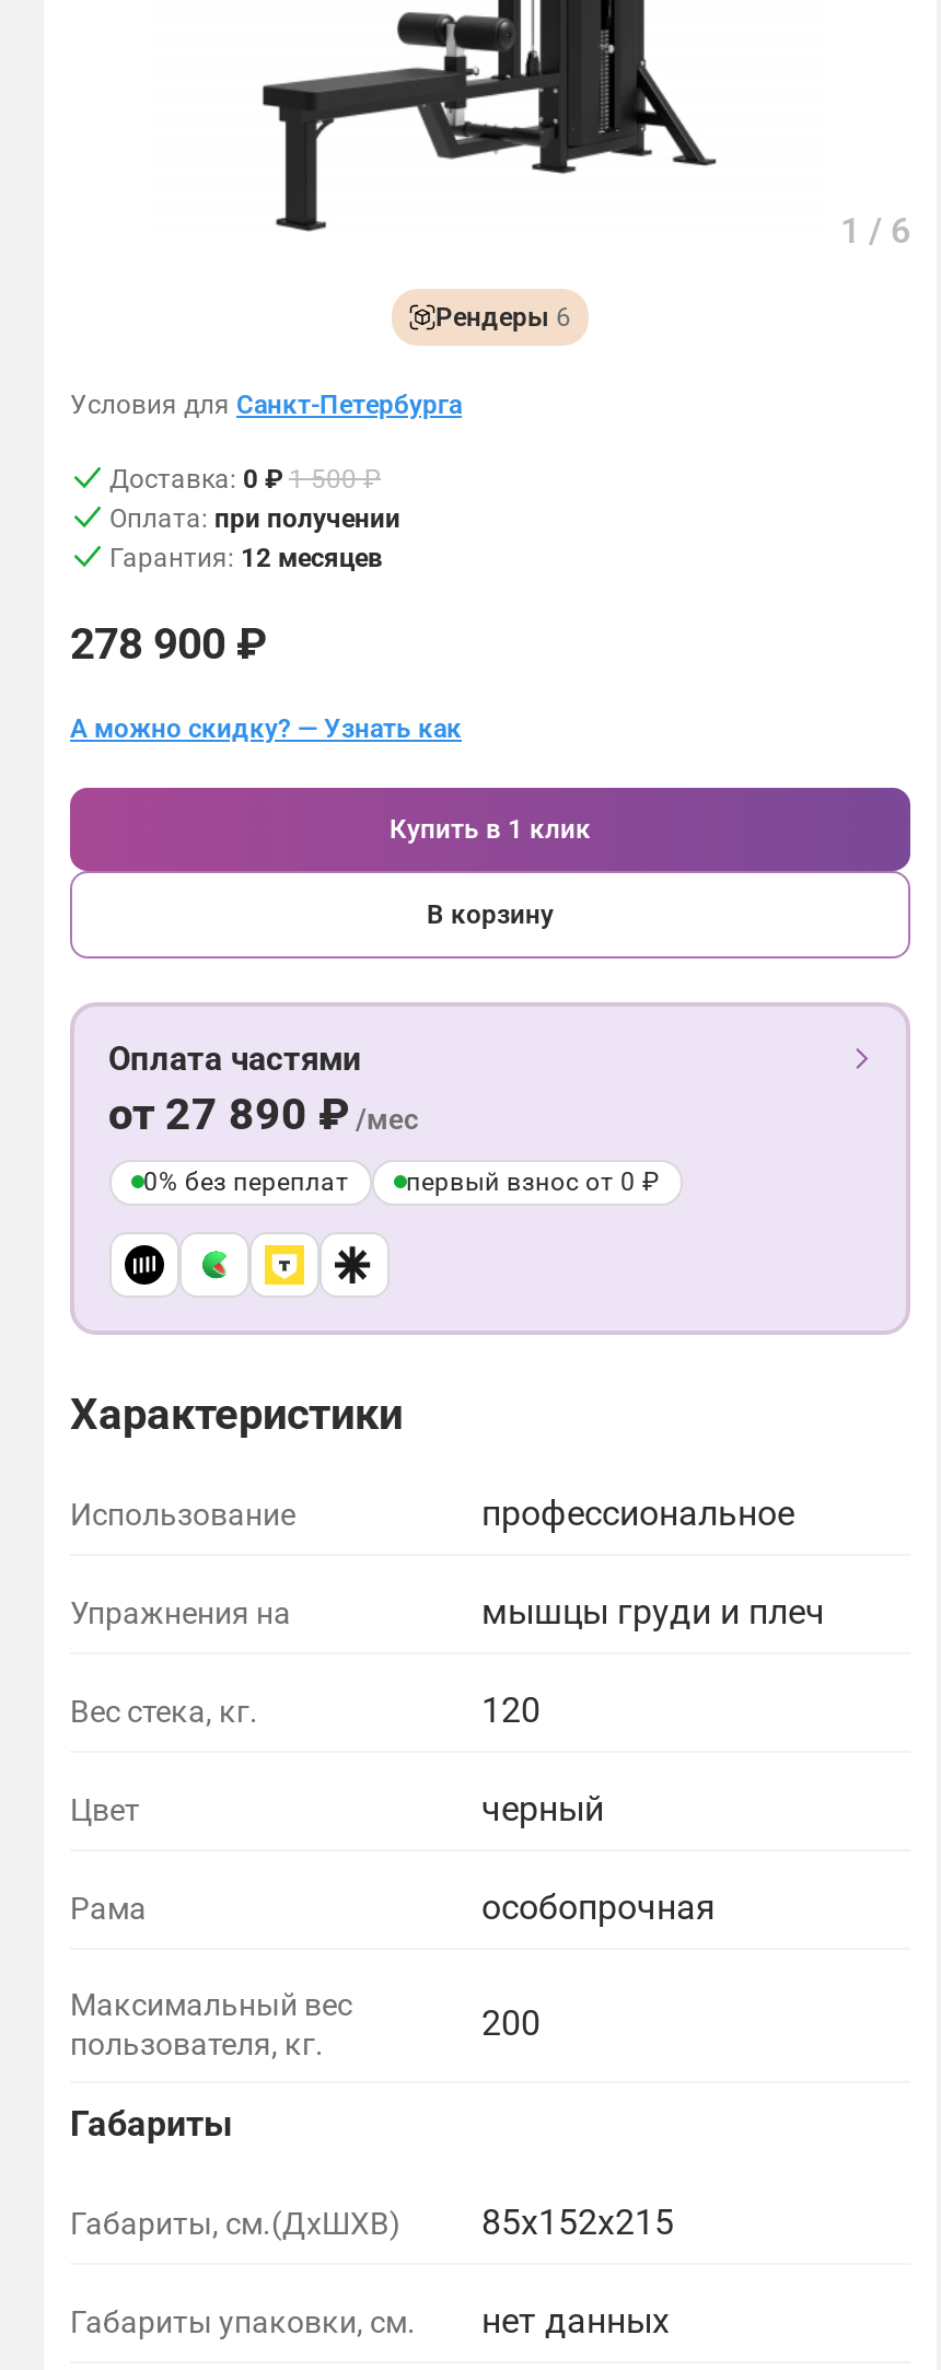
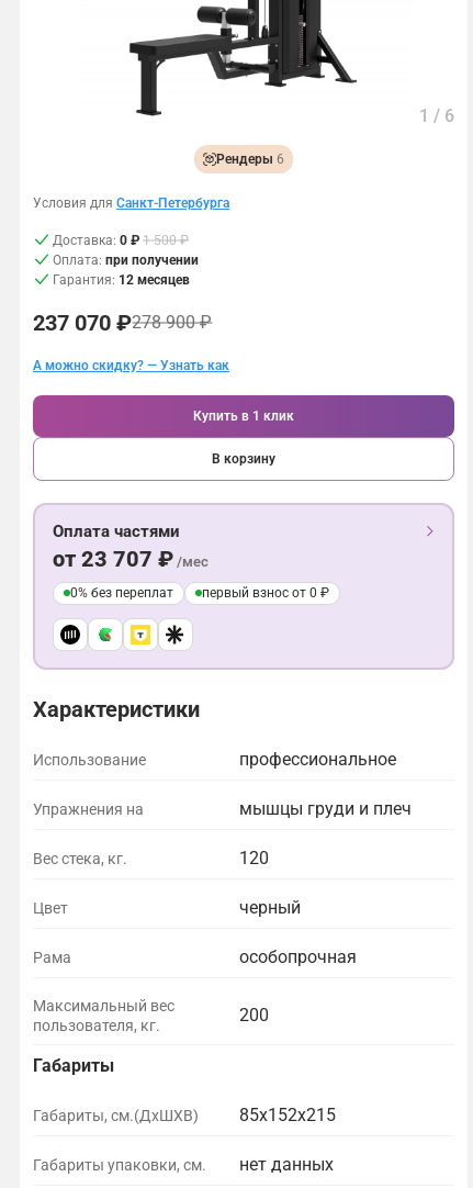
- 278 900 ₽
+ 237 070 ₽278 900 ₽

- от 27 890 ₽/мес
+ от 23 707 ₽/мес
